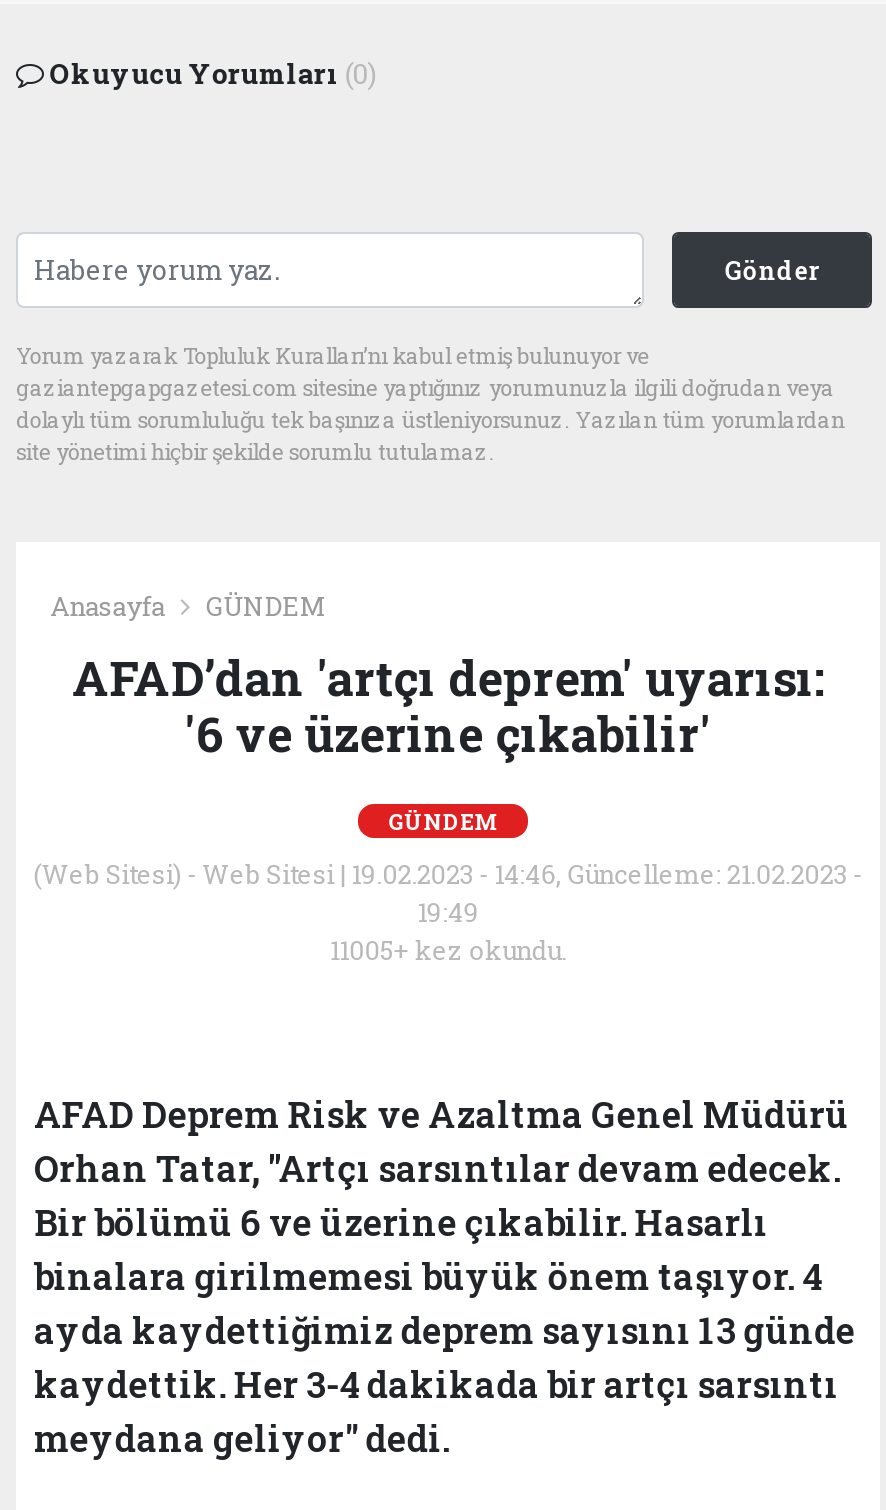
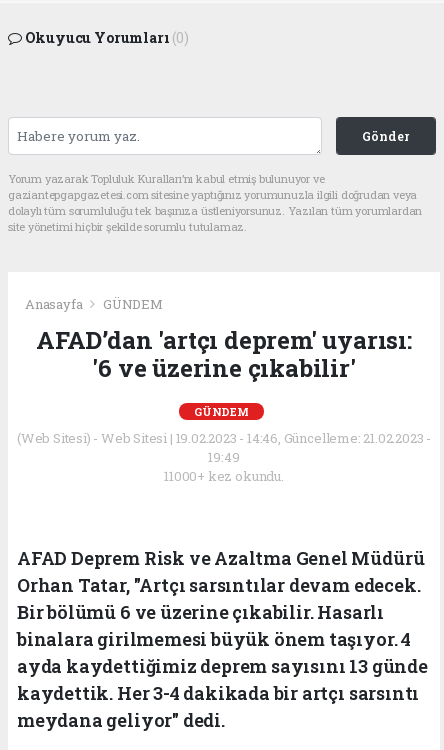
- 11005+ kez okundu.
+ 11000+ kez okundu.
